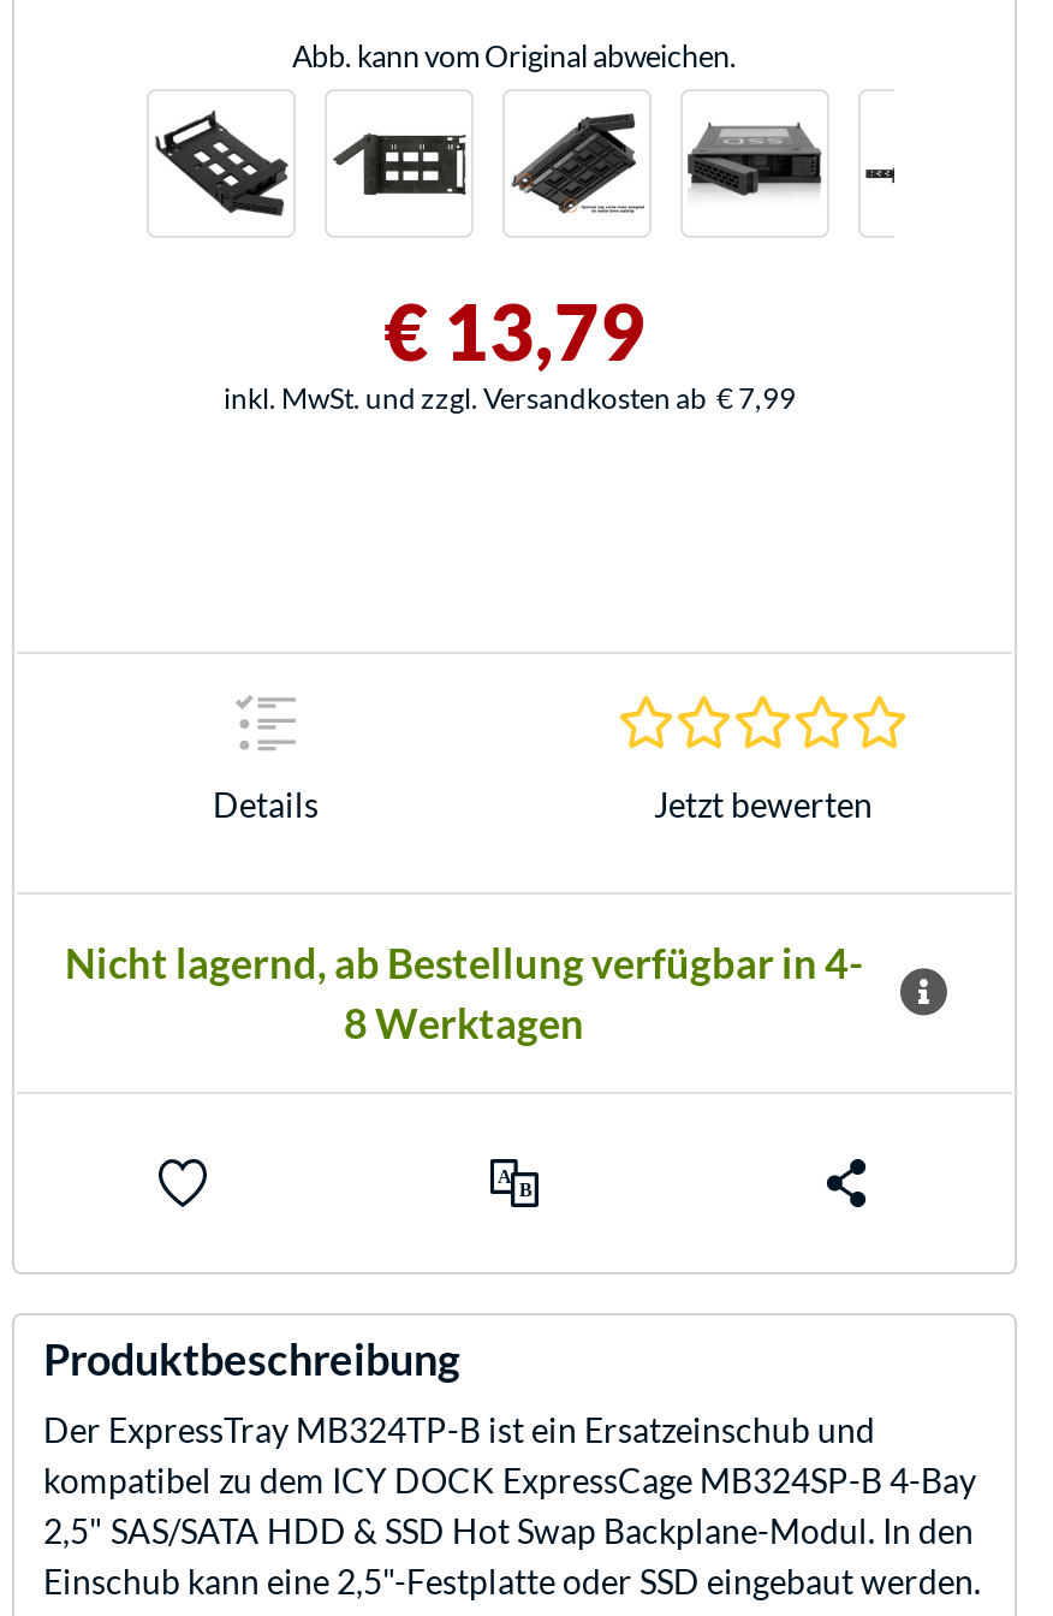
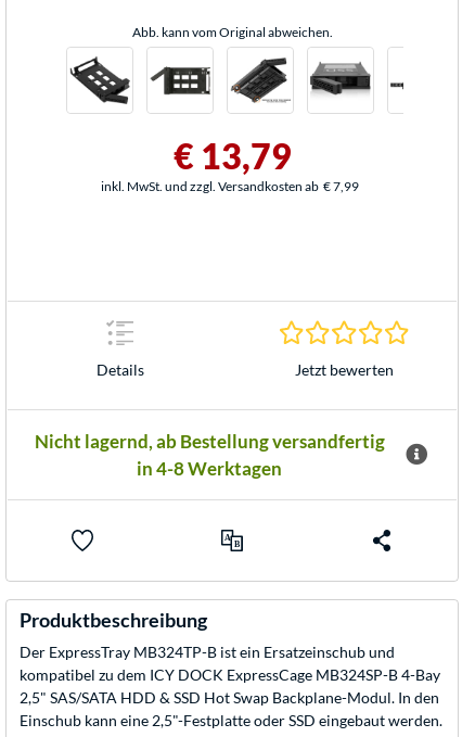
- Nicht lagernd, ab Bestellung verfügbar in 4-
- 8 Werktagen
+ Nicht lagernd, ab Bestellung versandfertig
+ in 4-8 Werktagen
